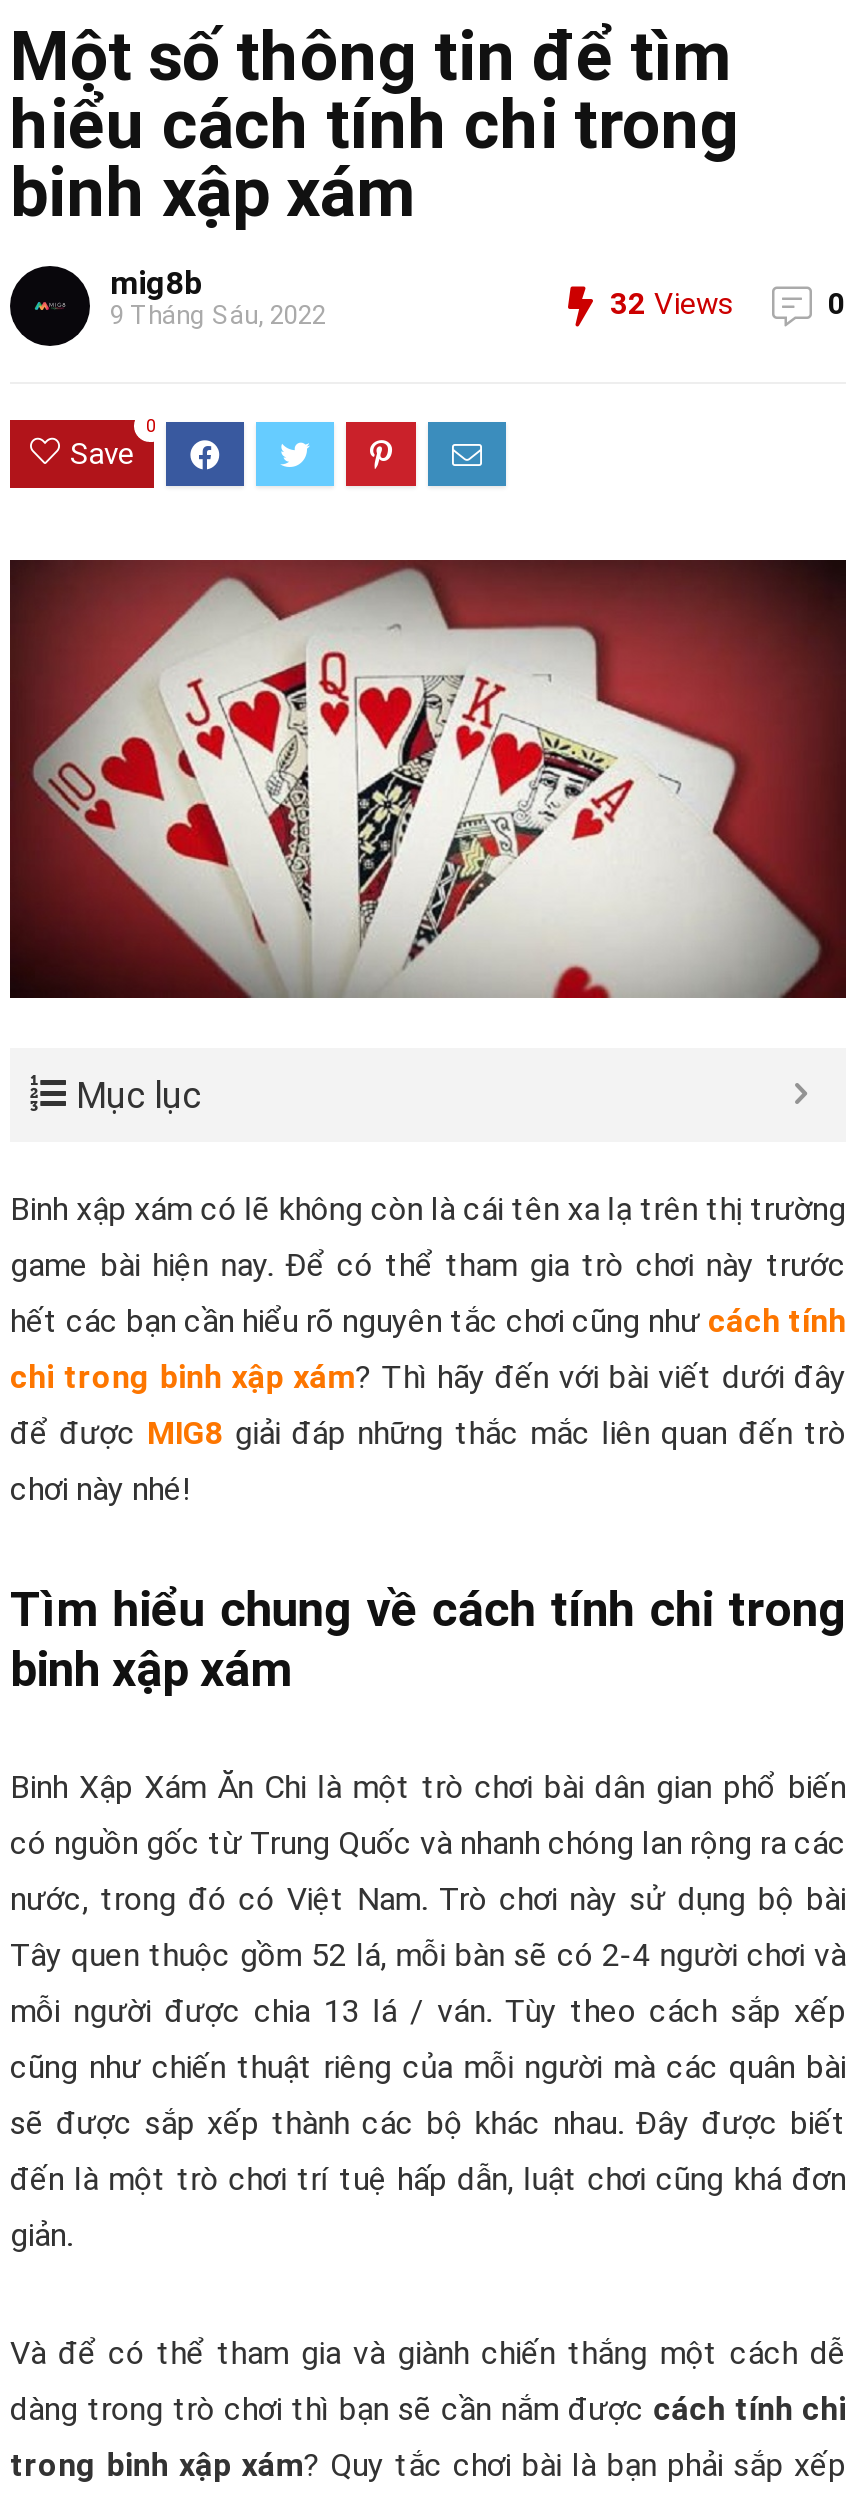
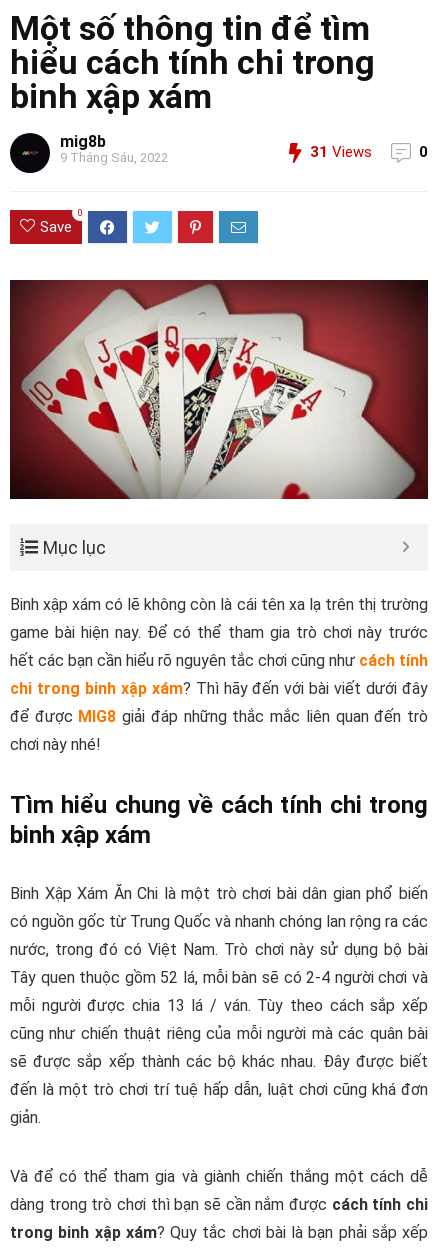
- 32 Views
+ 31 Views
